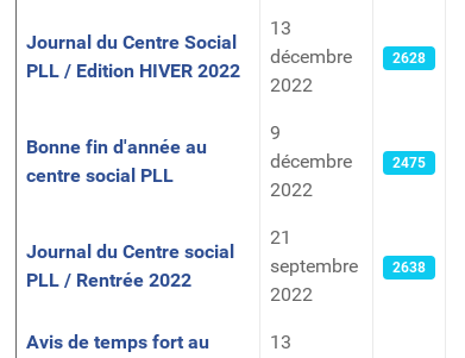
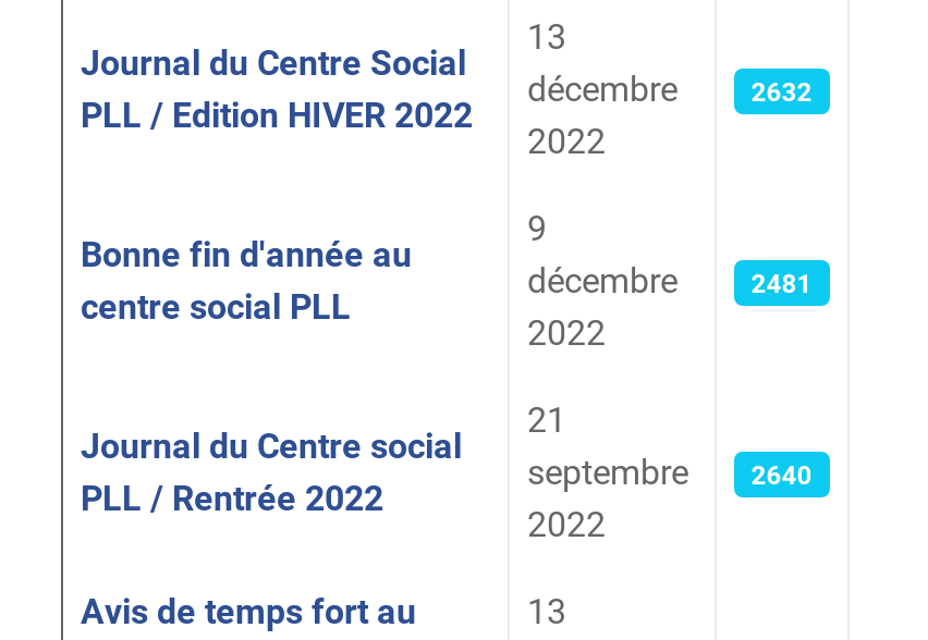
- 2628
+ 2632

- 2475
+ 2481

- 2638
+ 2640
